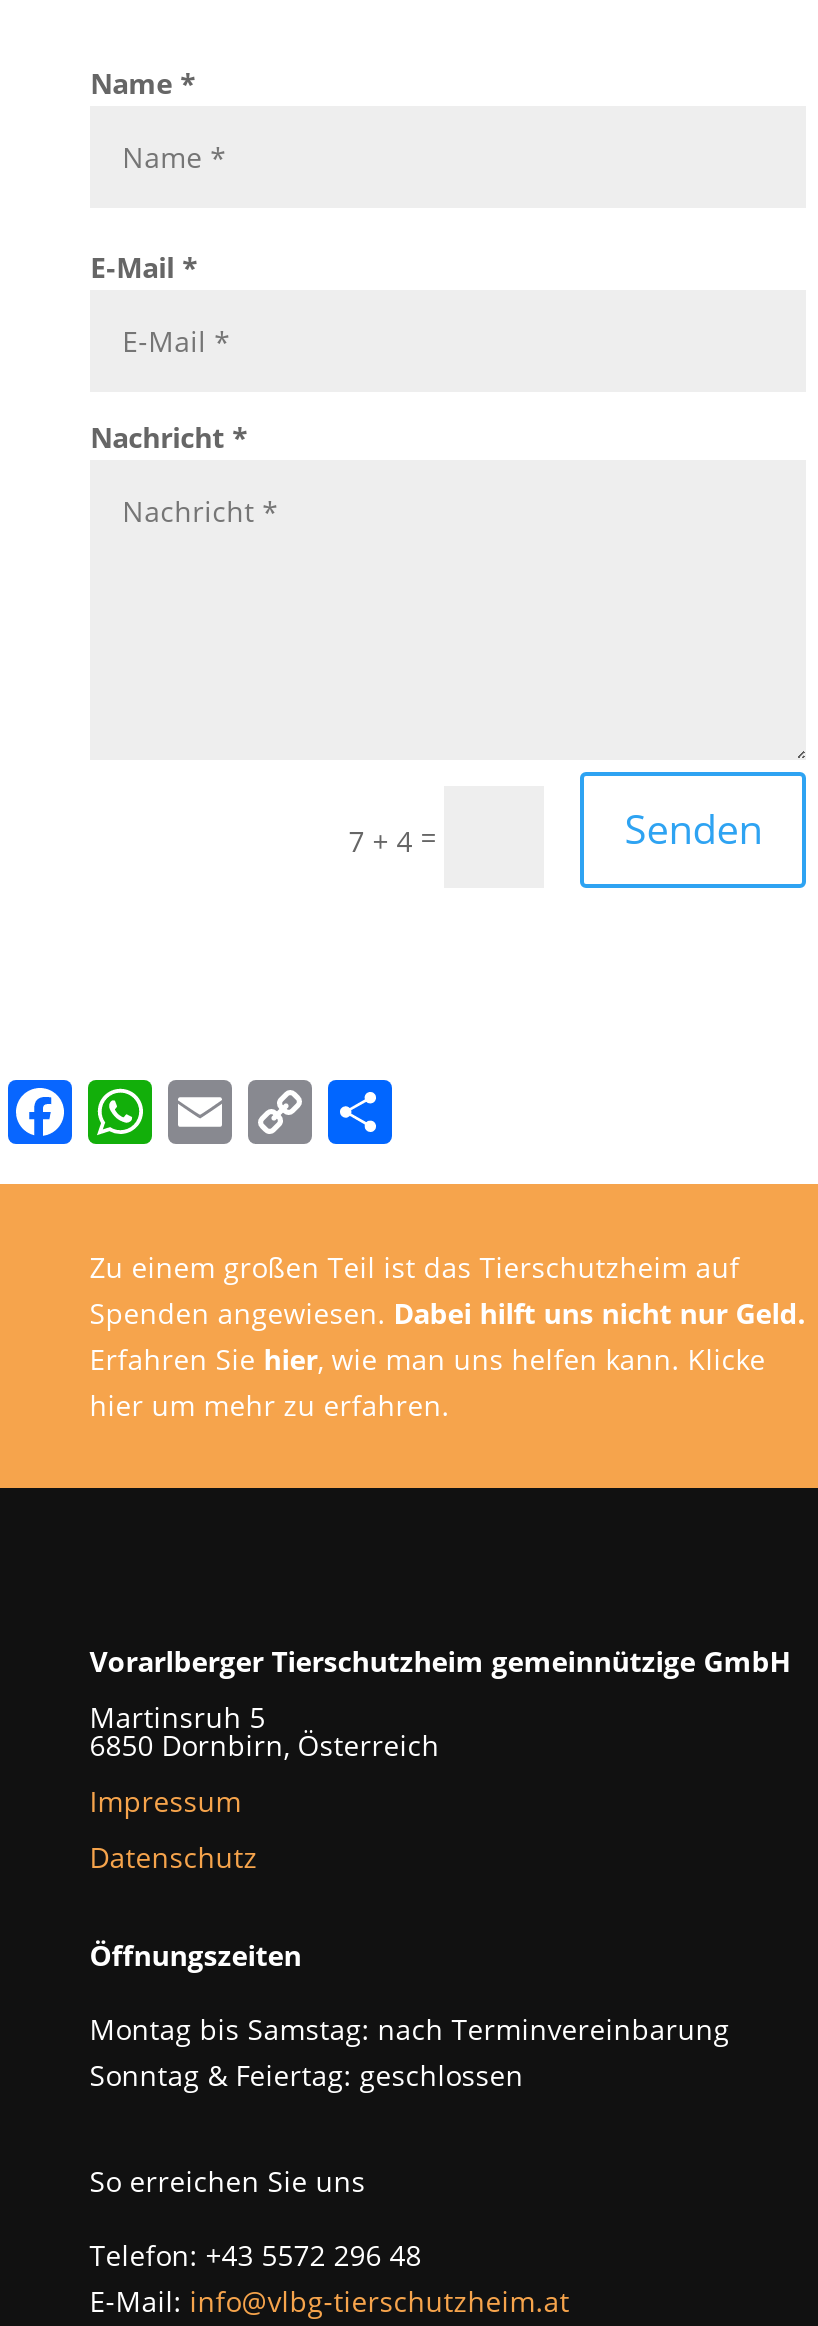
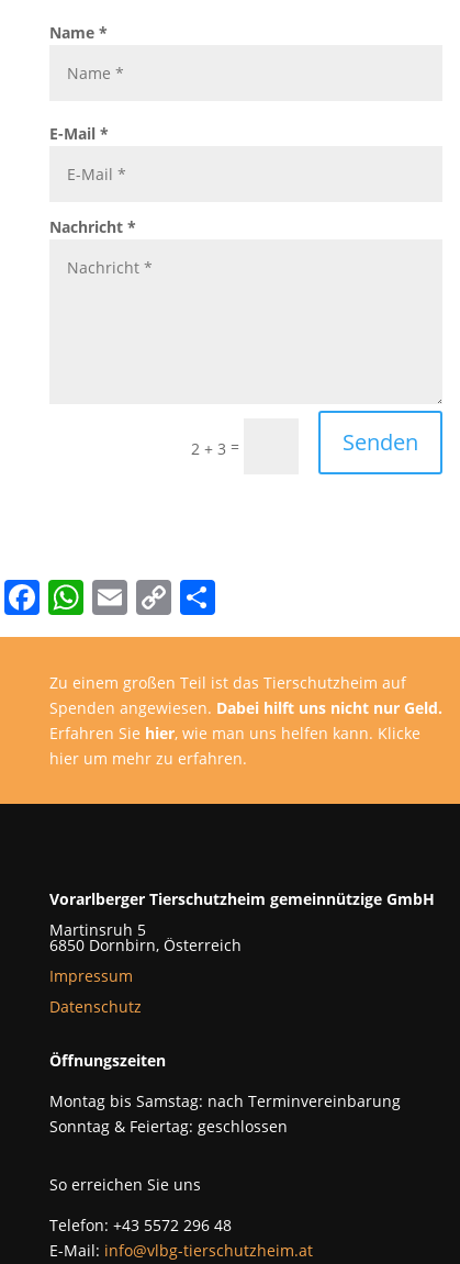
- 7 + 4 =
+ 2 + 3 =
